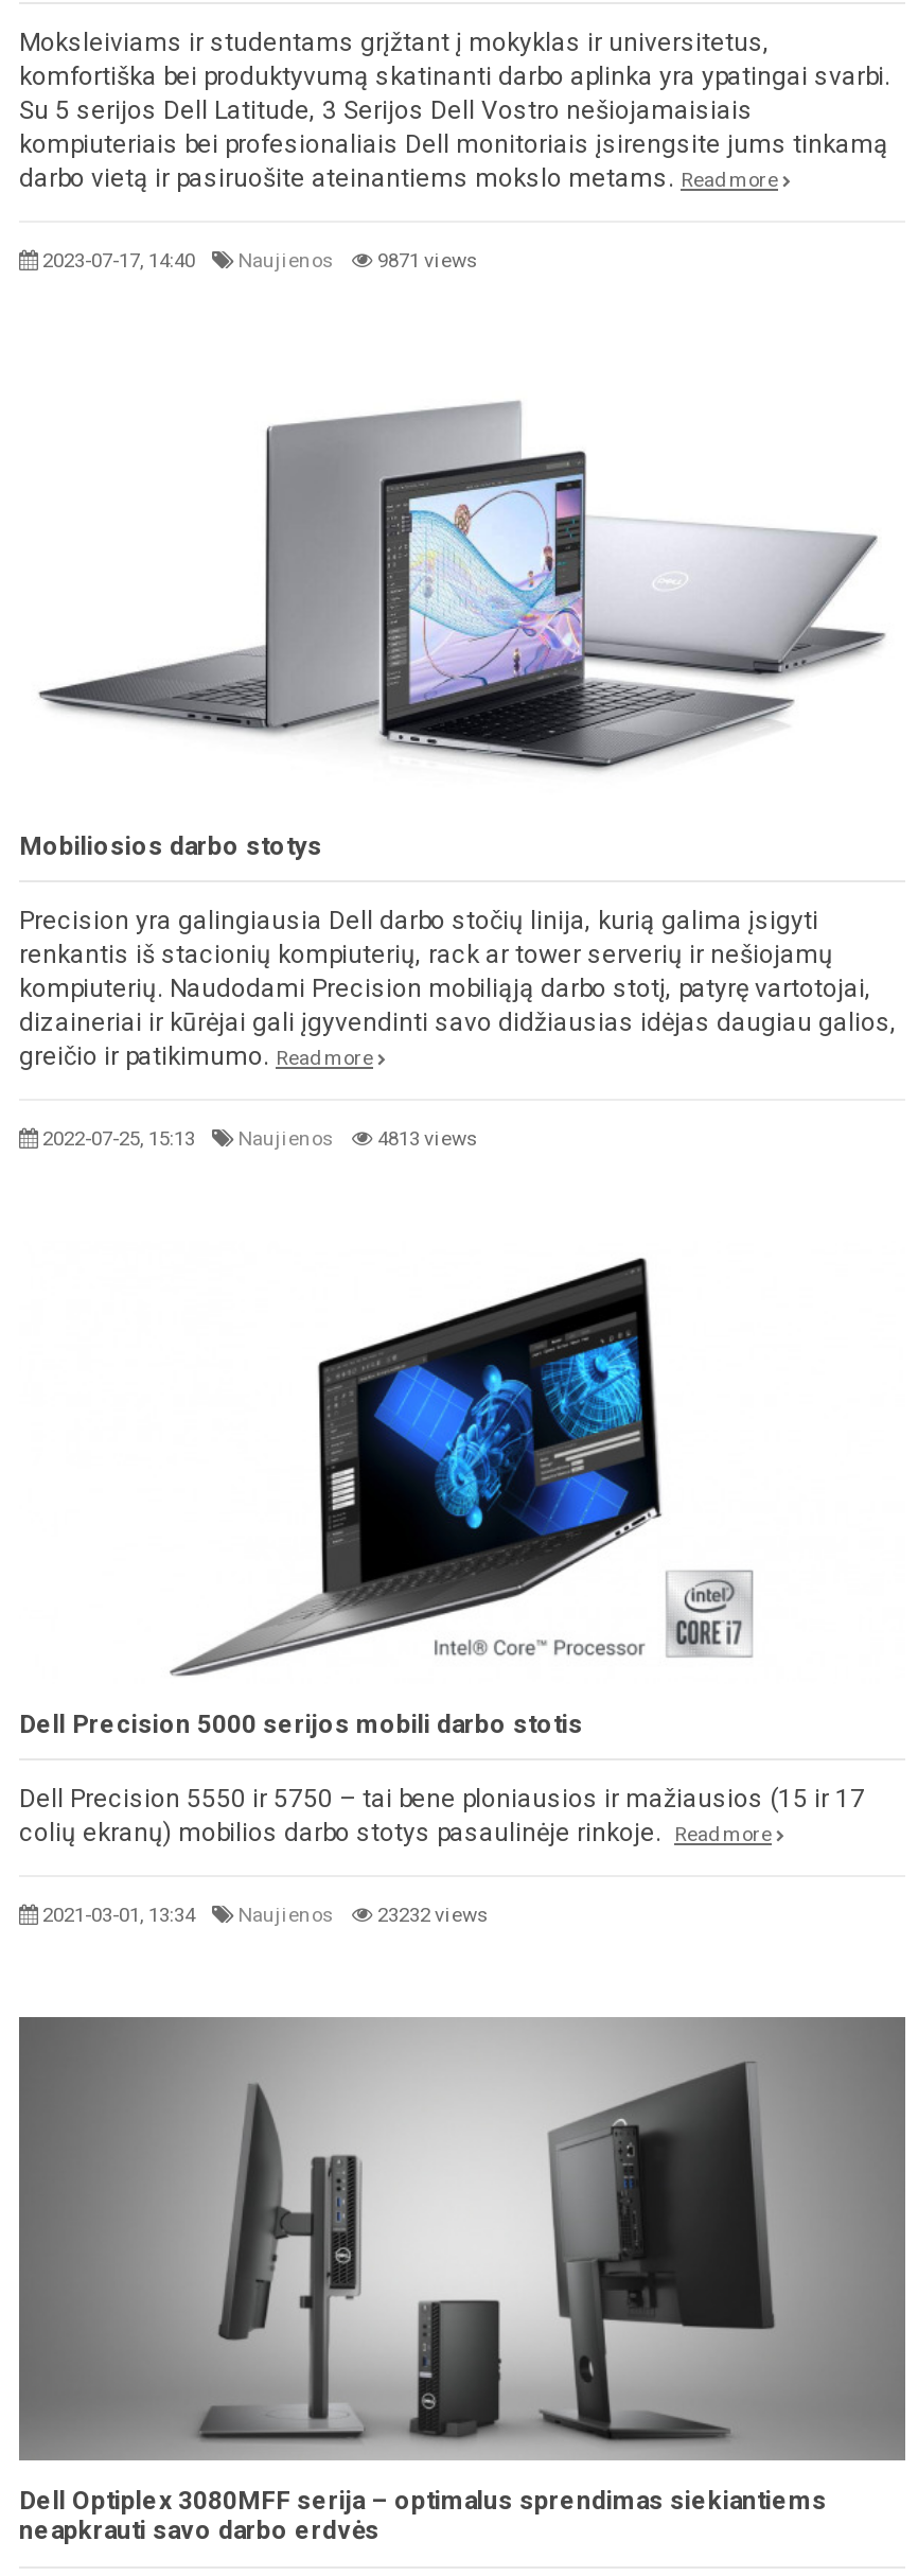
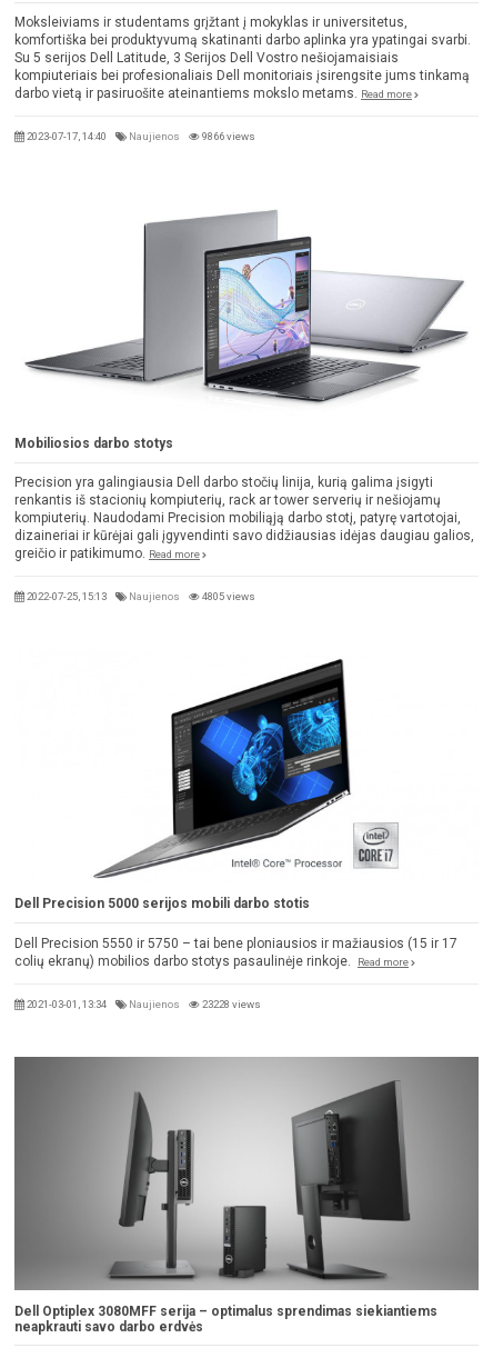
- 2023-07-17, 14:40 Naujienos 9871 views
+ 2023-07-17, 14:40 Naujienos 9866 views

- 2022-07-25, 15:13 Naujienos 4813 views
+ 2022-07-25, 15:13 Naujienos 4805 views

- 2021-03-01, 13:34 Naujienos 23232 views
+ 2021-03-01, 13:34 Naujienos 23228 views
